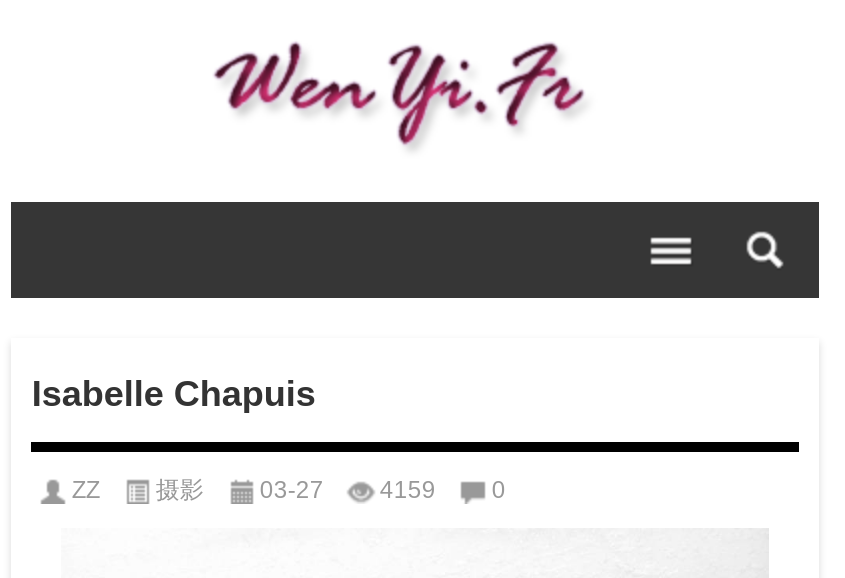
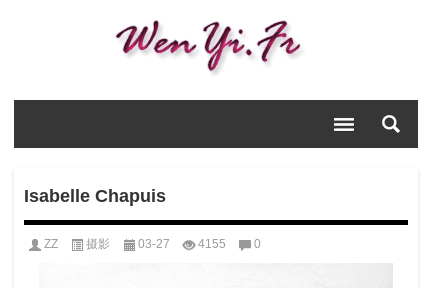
- ZZ 摄影 03-27 4159 0
+ ZZ 摄影 03-27 4155 0
